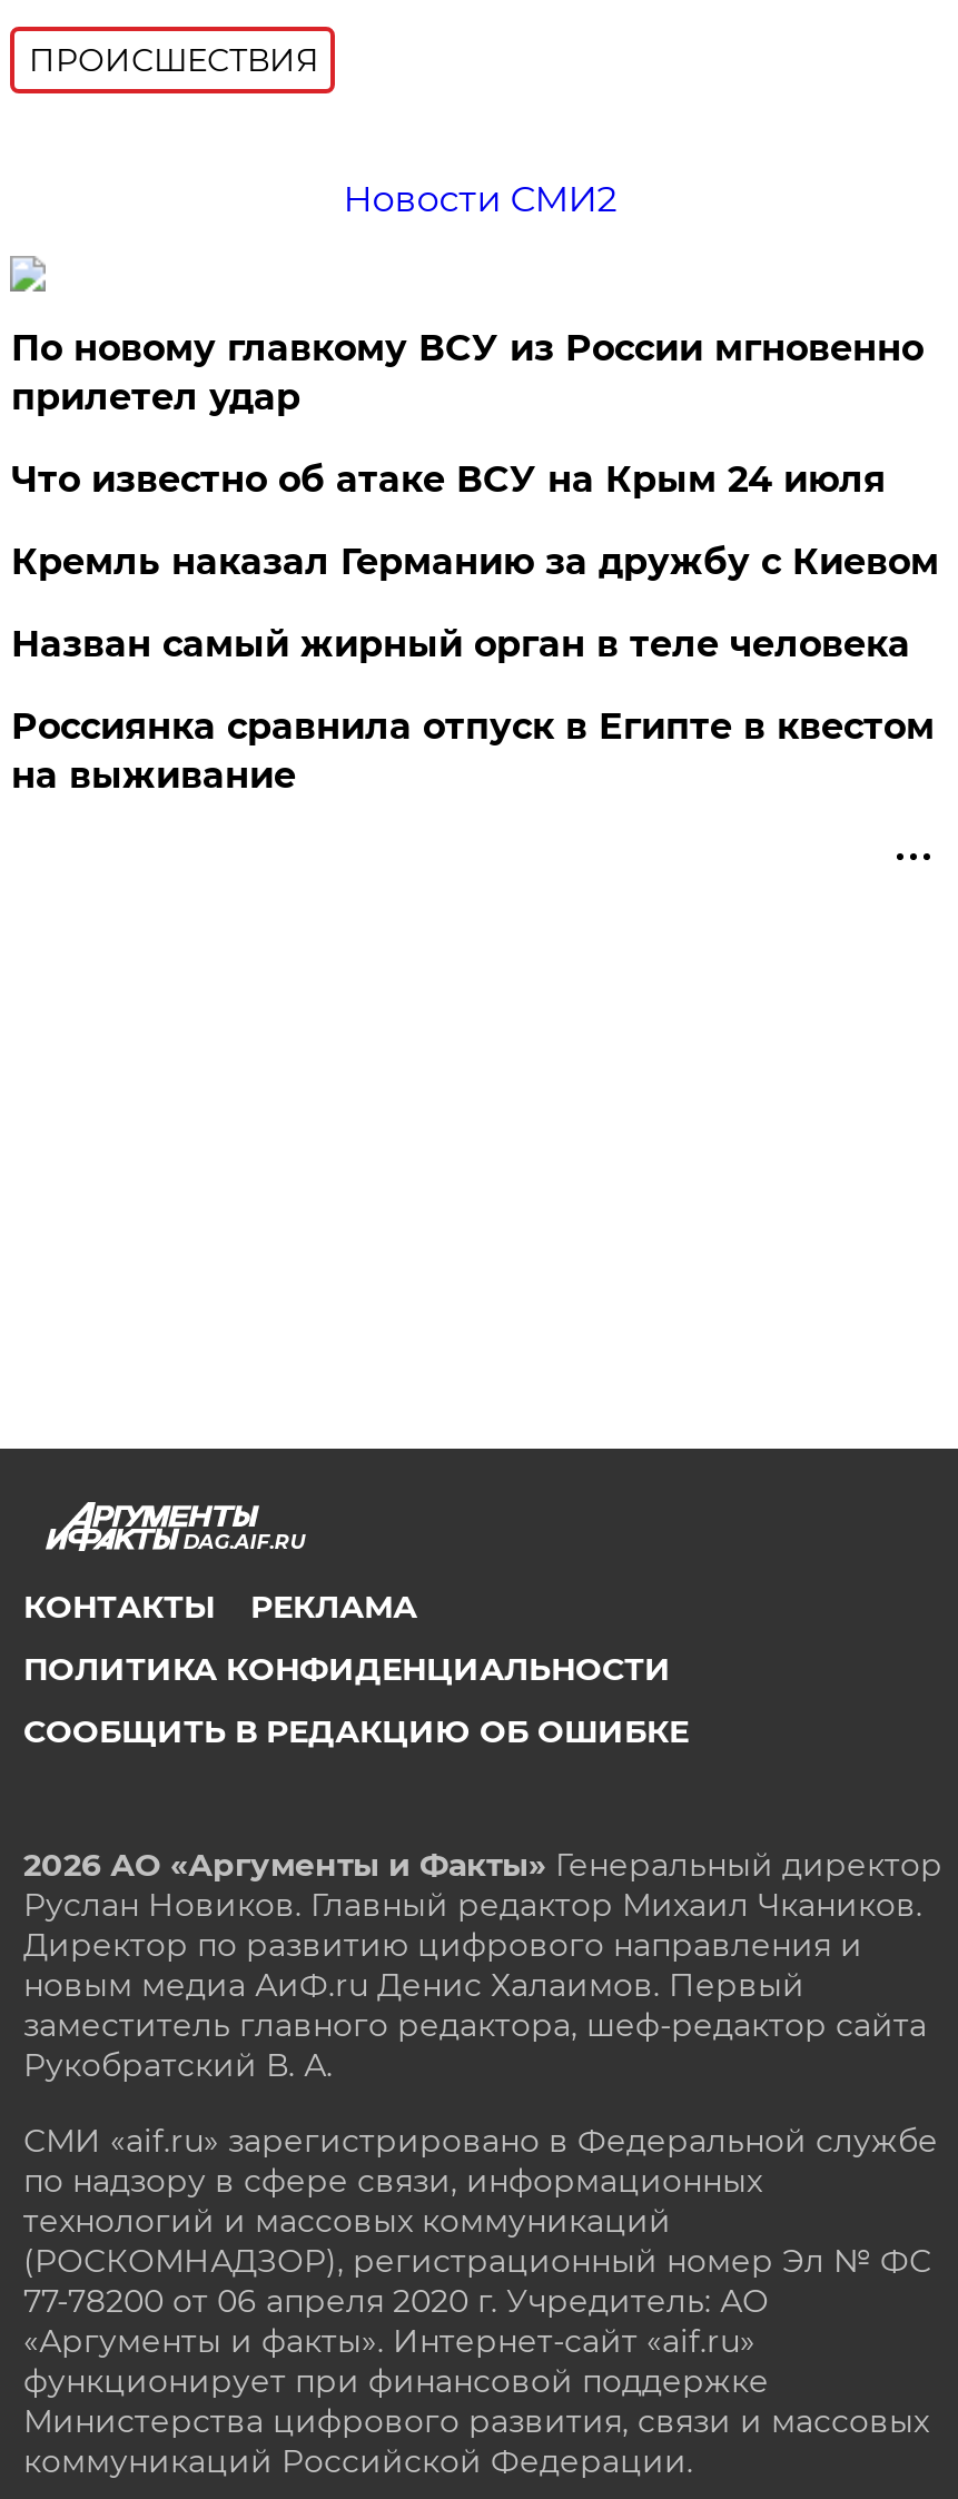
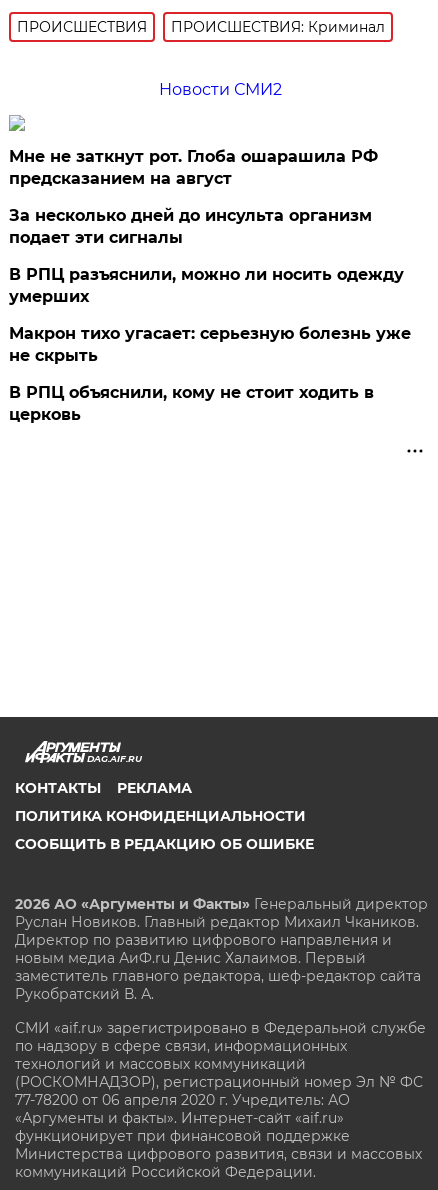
+ ПРОИСШЕСТВИЯ: Криминал

- По новому главкому ВСУ из России мгновенно
- прилетел удар
+ Мне не заткнут рот. Глоба ошарашила РФ
+ предсказанием на август

- Что известно об атаке ВСУ на Крым 24 июля
+ За несколько дней до инсульта организм
+ подает эти сигналы

- Кремль наказал Германию за дружбу с Киевом
+ В РПЦ разъяснили, можно ли носить одежду
+ умерших

- Назван самый жирный орган в теле человека
+ Макрон тихо угасает: серьезную болезнь уже
+ не скрыть

- Россиянка сравнила отпуск в Египте в квестом
- на выживание
+ В РПЦ объяснили, кому не стоит ходить в
+ церковь
